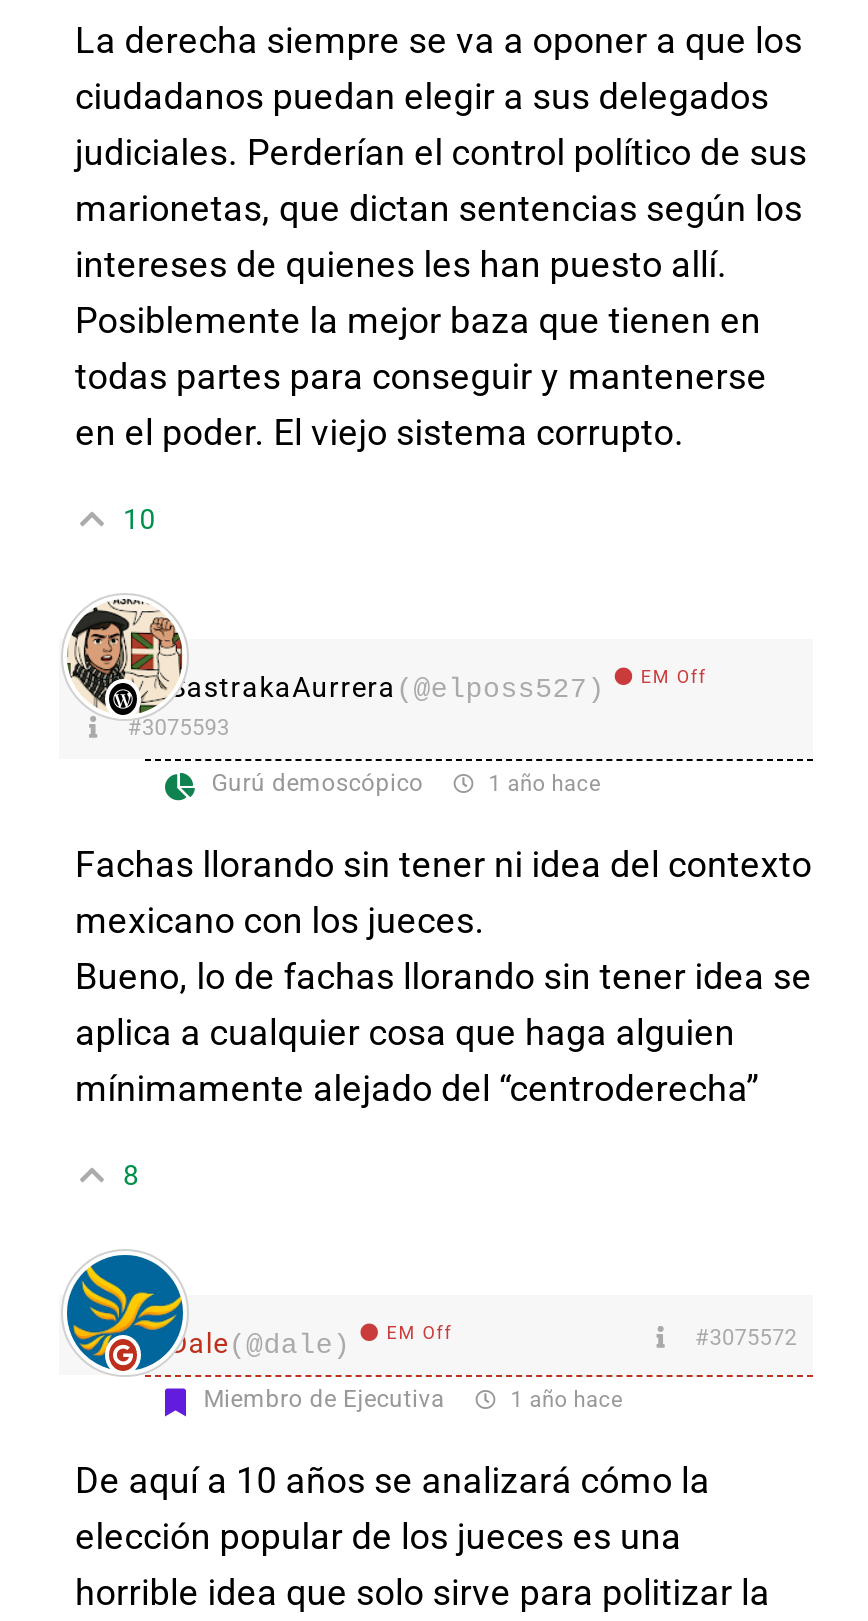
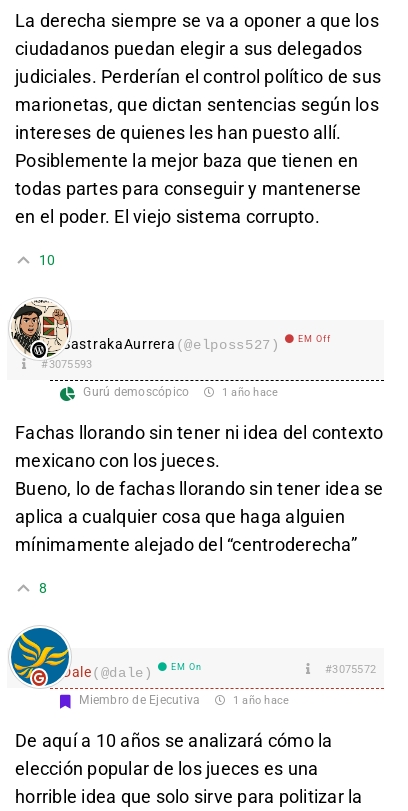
- EM Off
+ EM On
